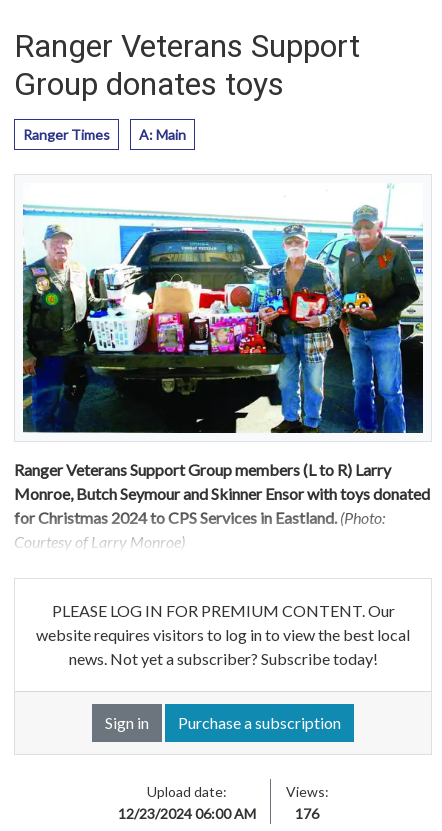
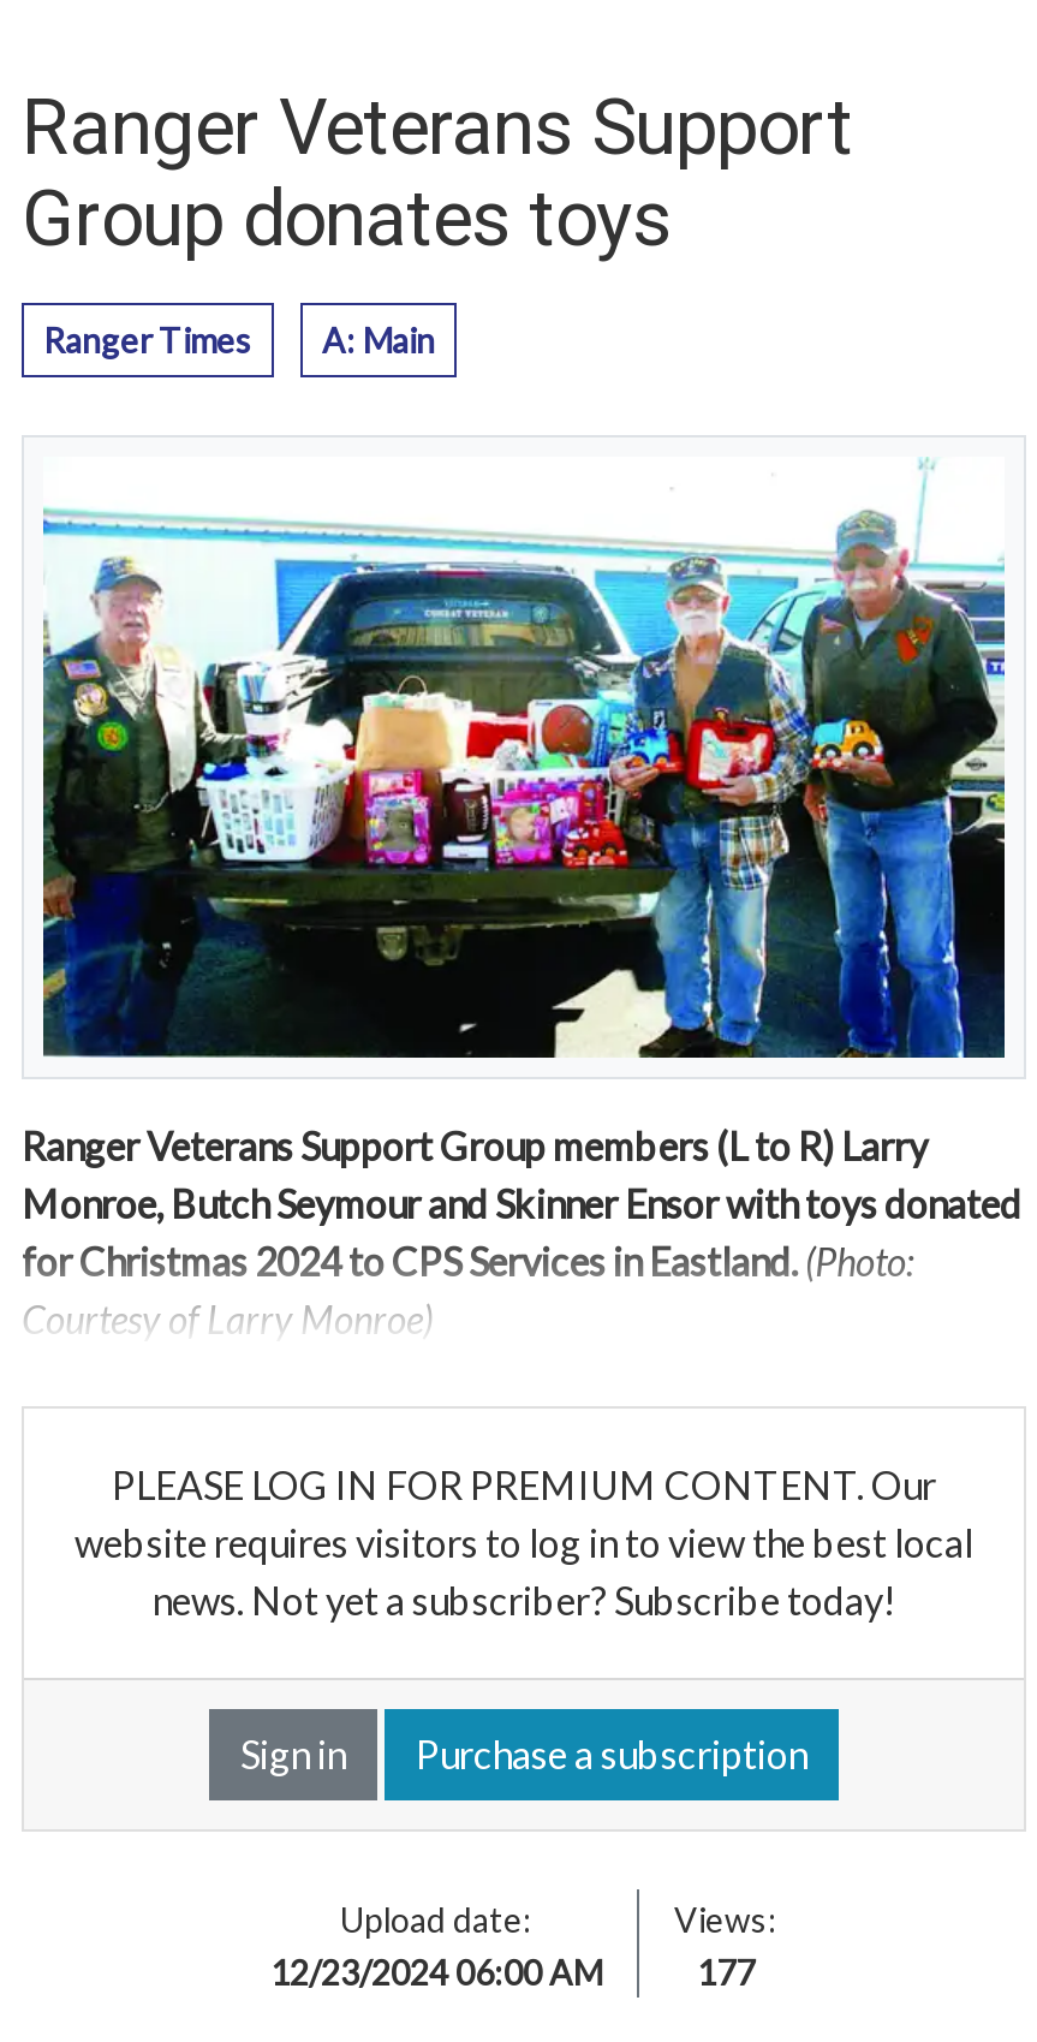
- 176
+ 177
